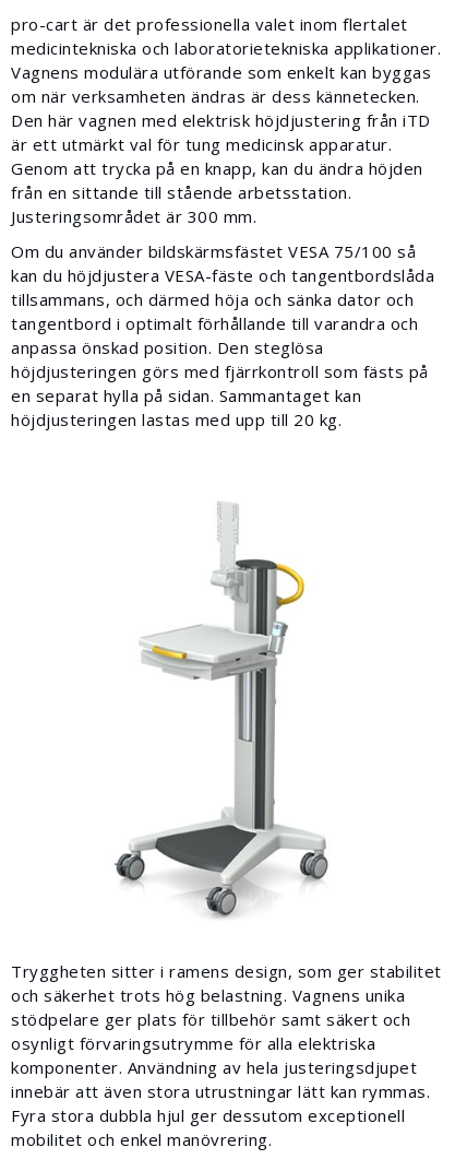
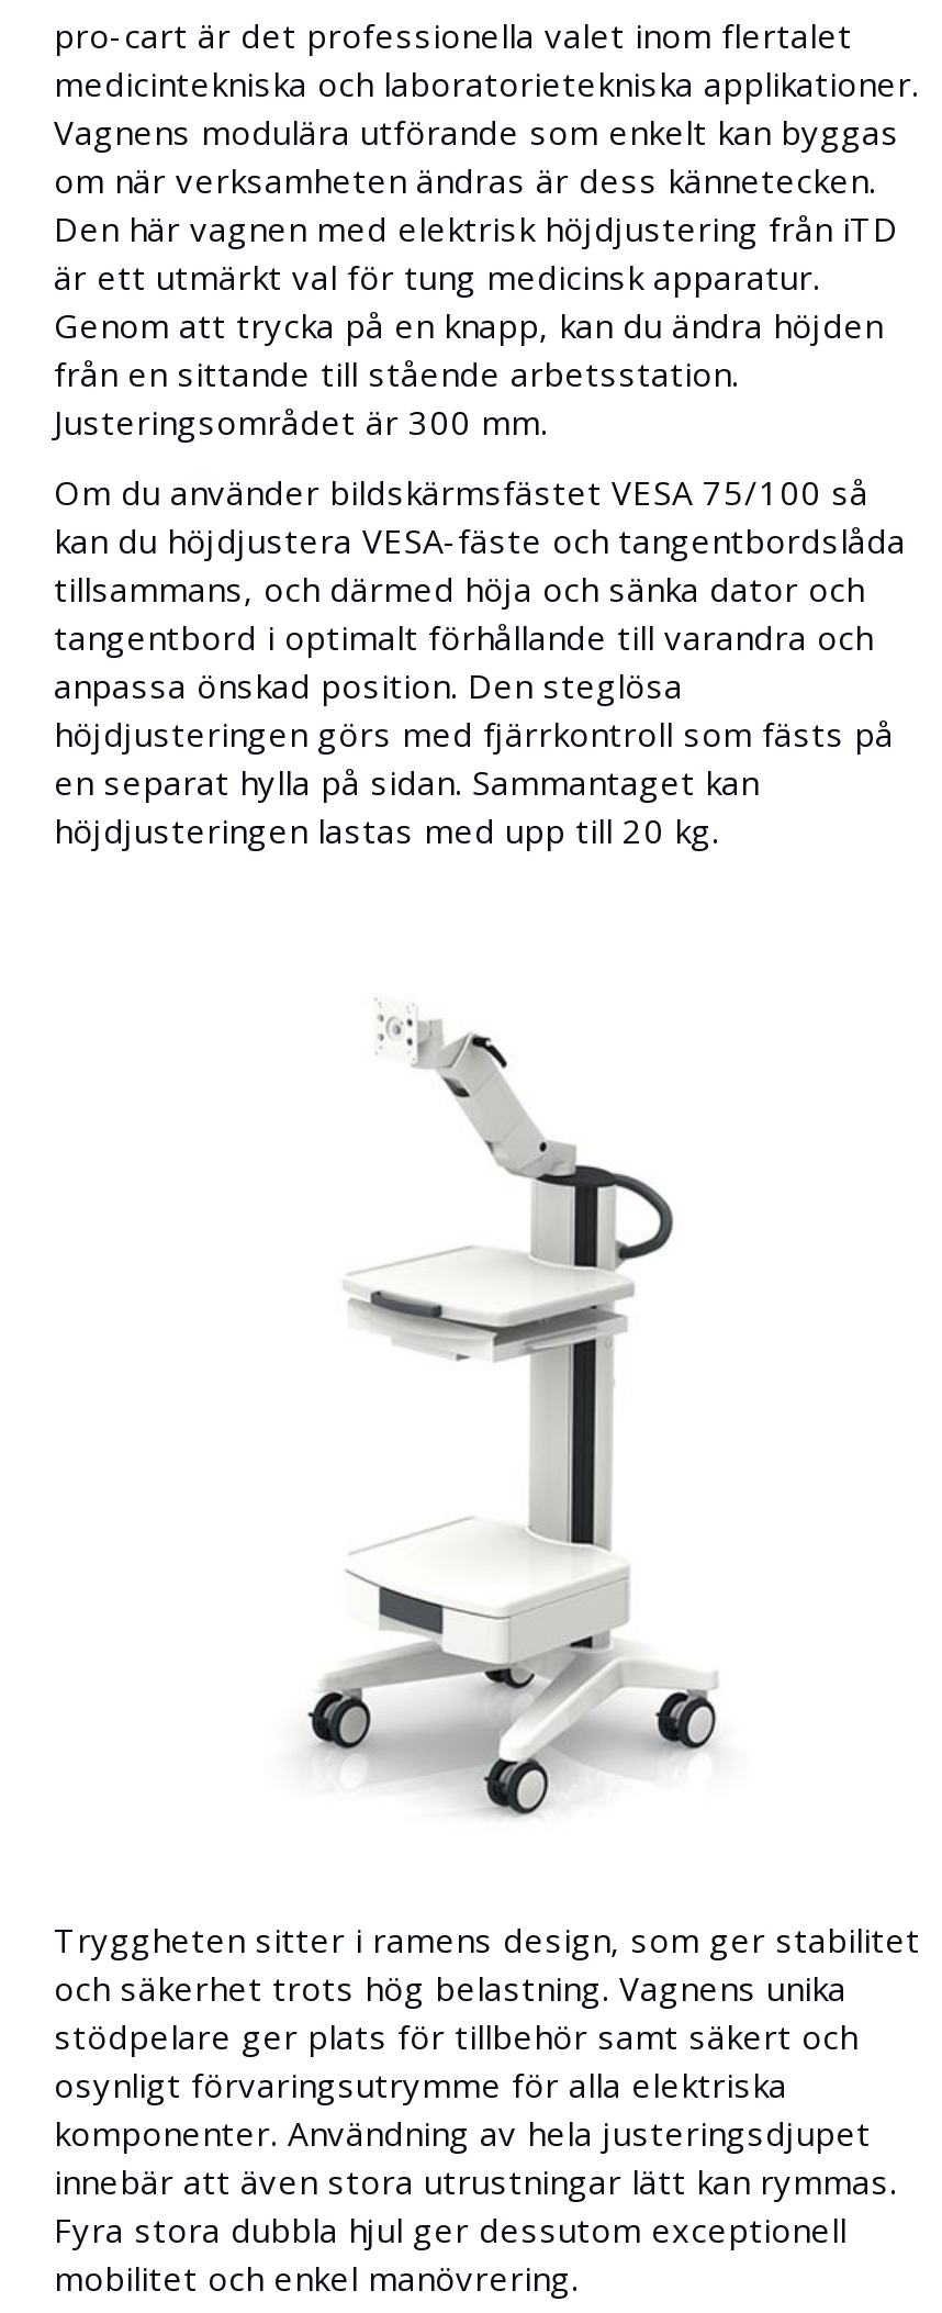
- [image]
+ [image]
